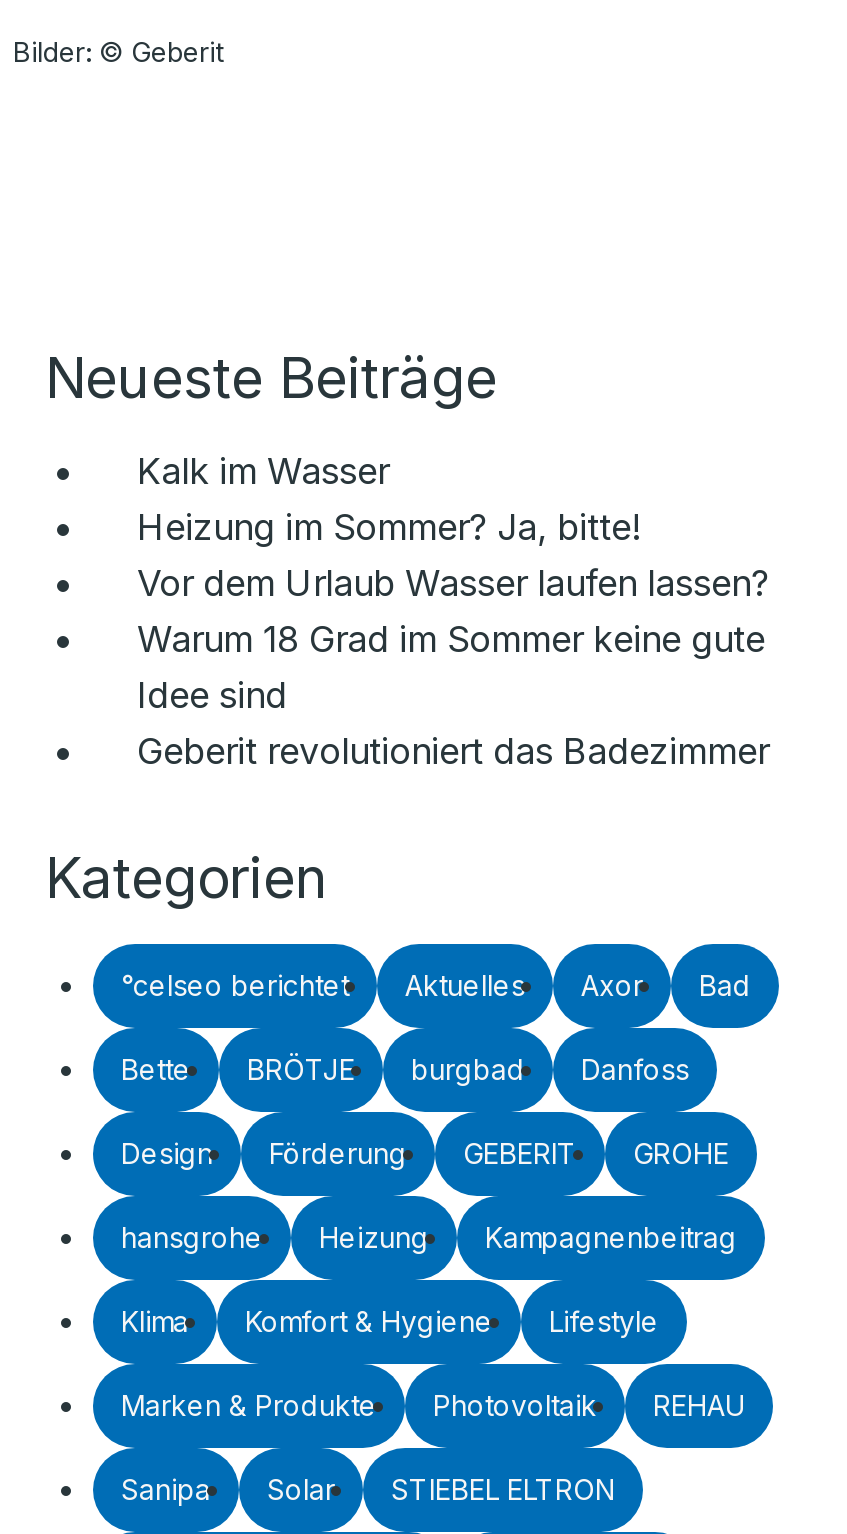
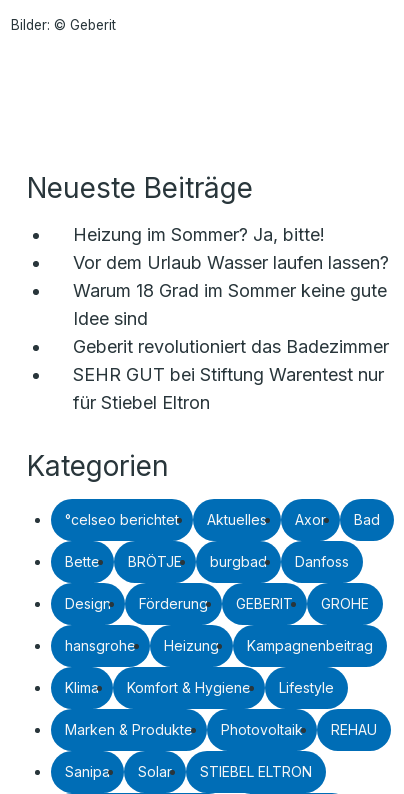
- Kalk im Wasser

moved up: Heizung im Sommer? Ja, bitte! | Vor dem Urlaub Wasser laufen lassen? | Warum 18 Grad im Sommer keine gute | Idee sind | Geberit revolutioniert das Badezimmer

+ SEHR GUT bei Stiftung Warentest nur
+ für Stiebel Eltron
